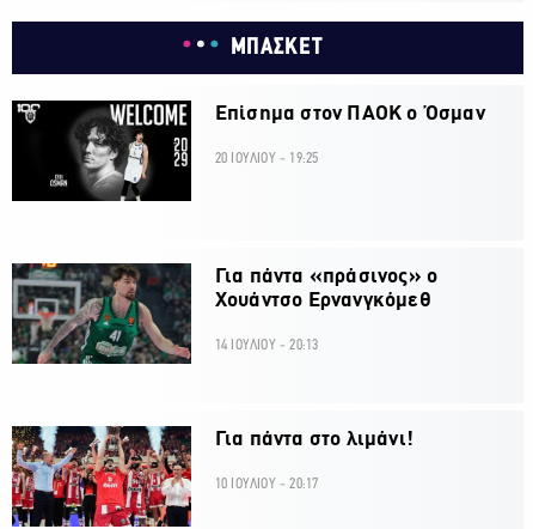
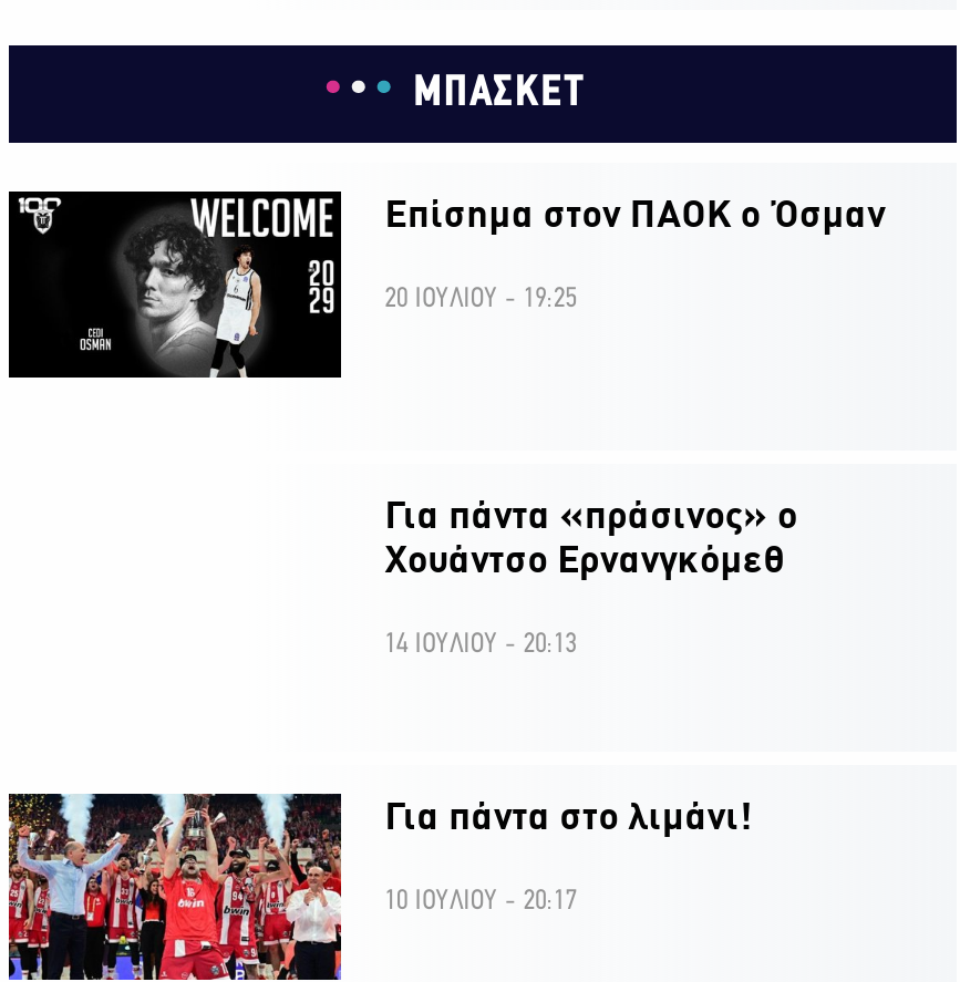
- [image]
